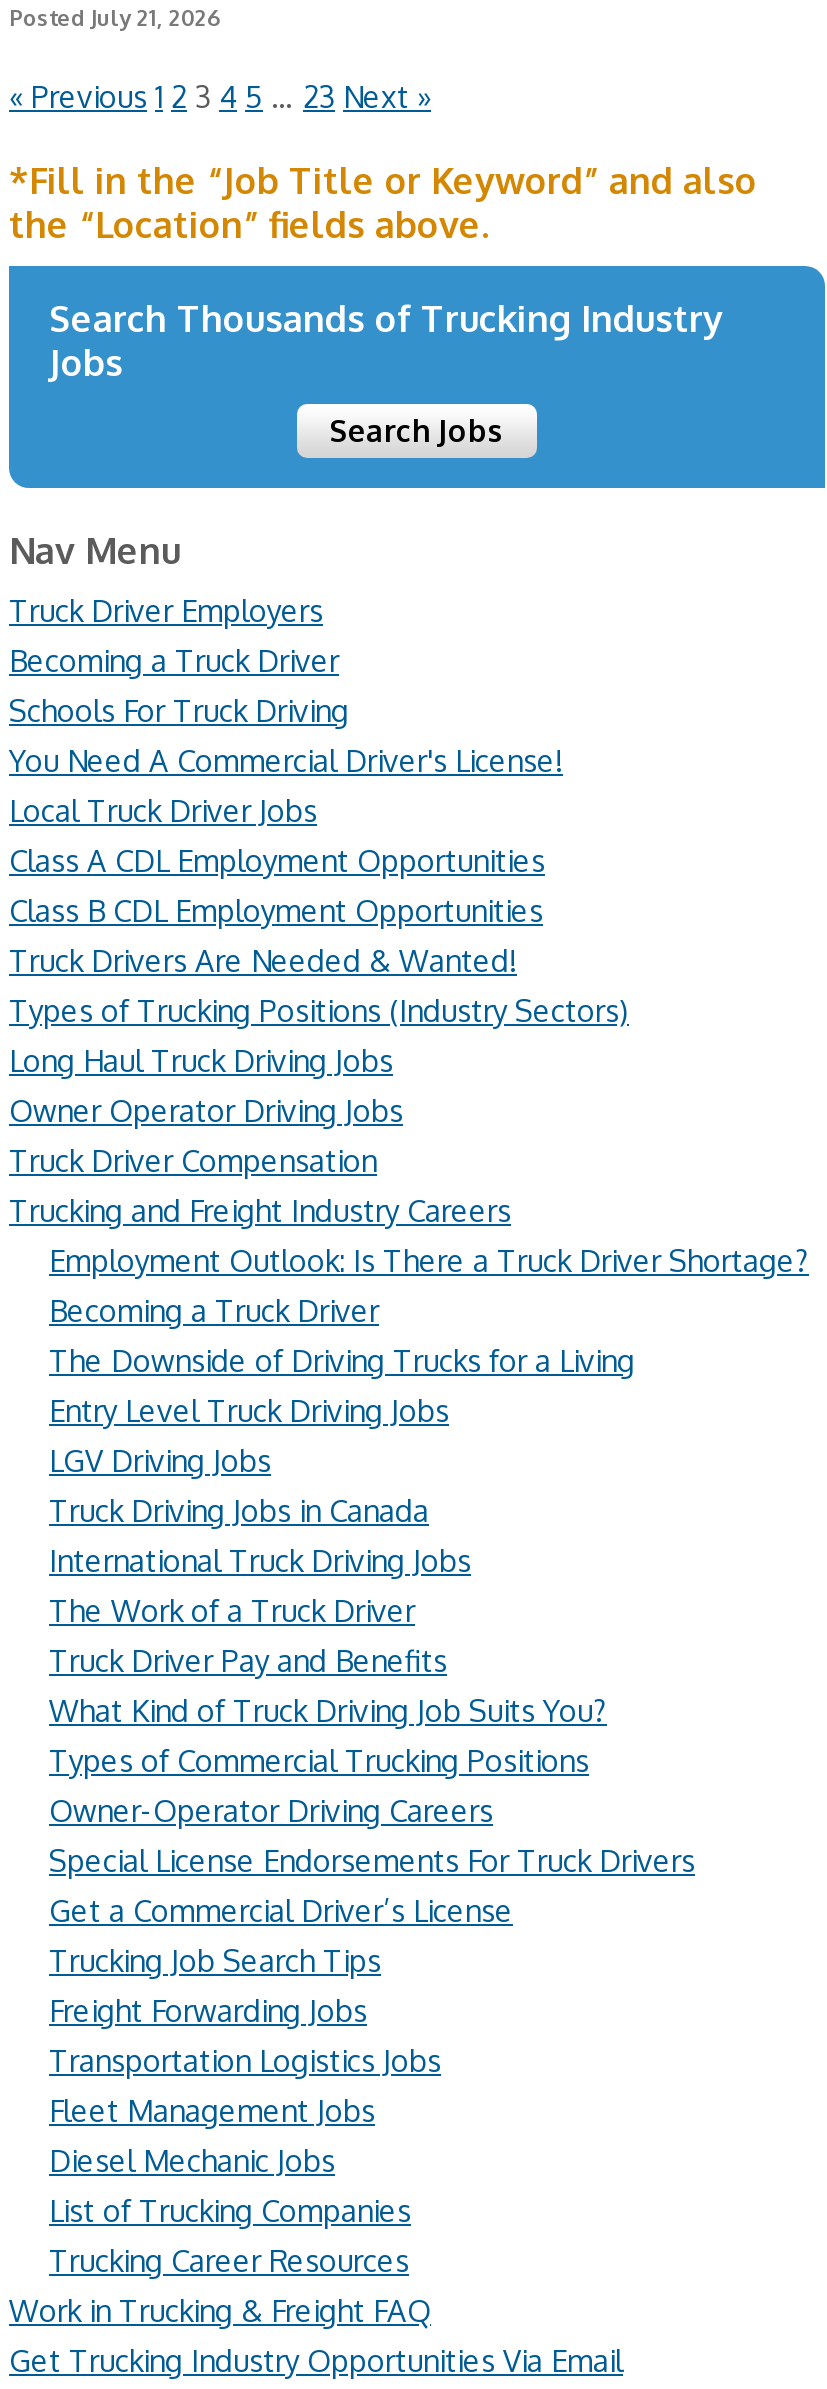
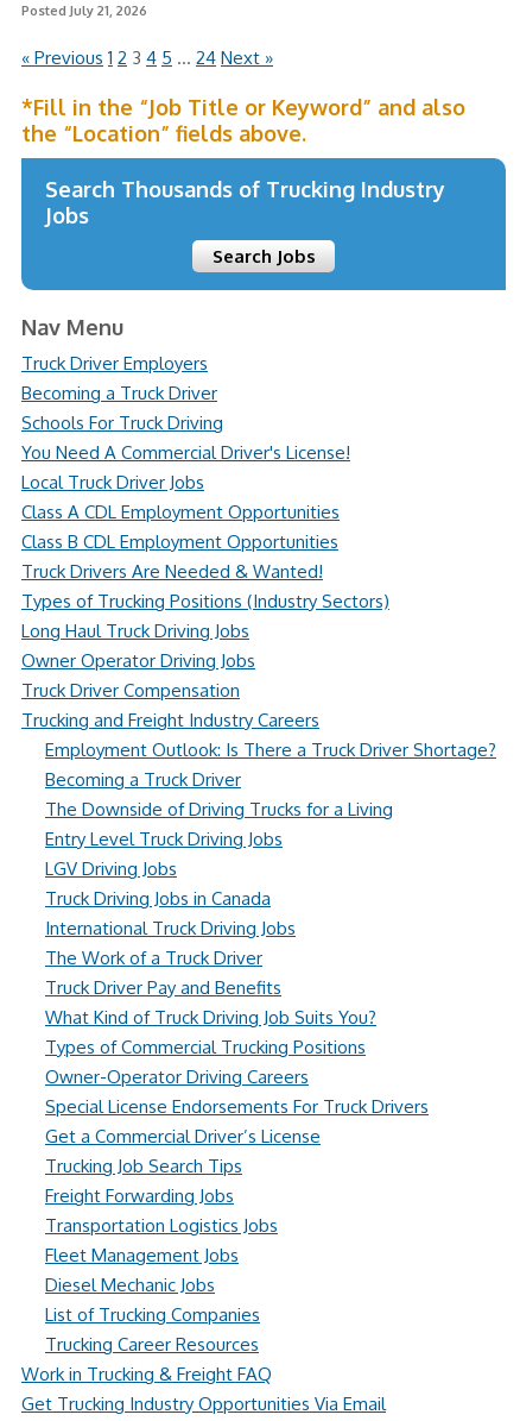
- « Previous 1 2 3 4 5 … 23 Next »
+ « Previous 1 2 3 4 5 … 24 Next »
